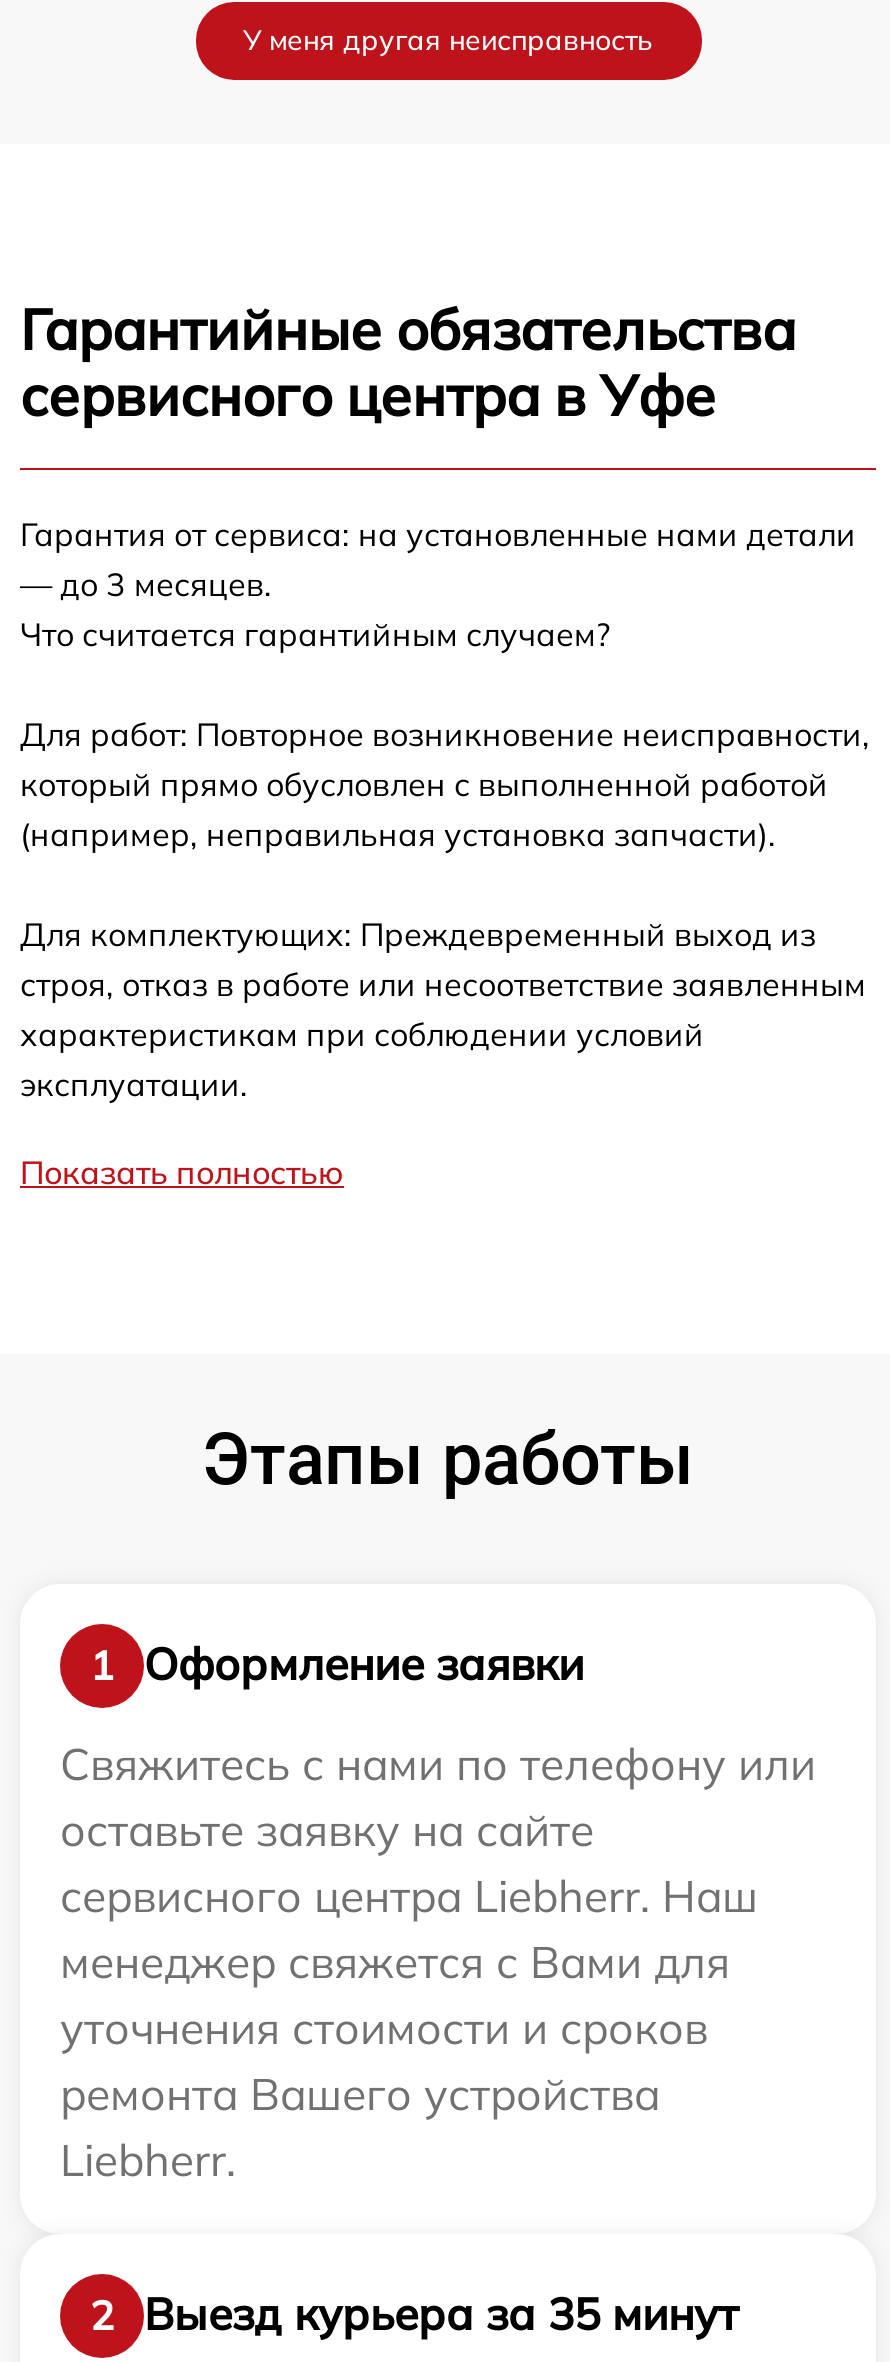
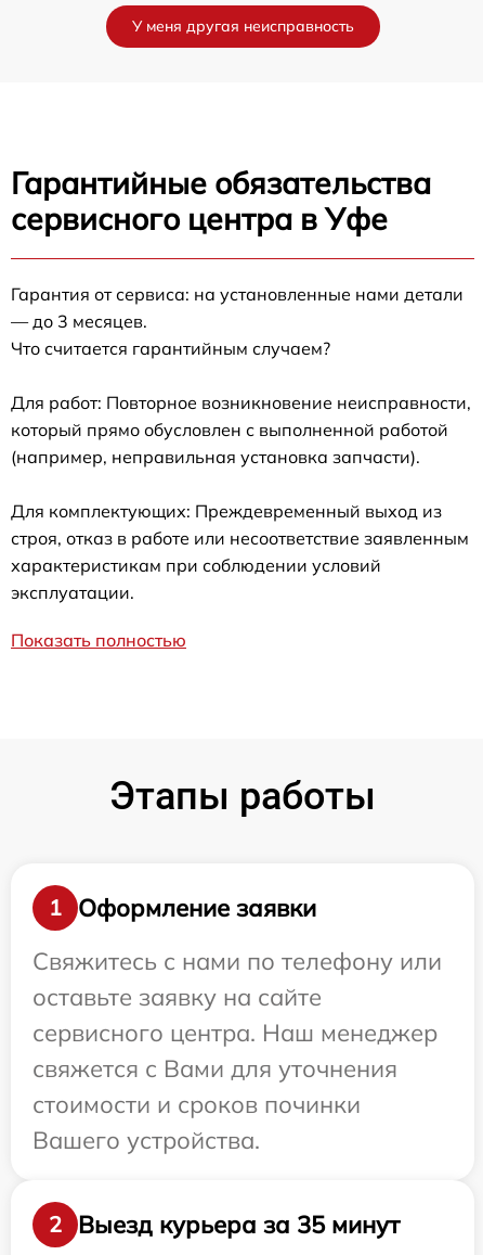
- сервисного центра Liebherr. Наш
- менеджер свяжется с Вами для
- уточнения стоимости и сроков
- ремонта Вашего устройства
- Liebherr.
+ сервисного центра. Наш менеджер
+ свяжется с Вами для уточнения
+ стоимости и сроков починки
+ Вашего устройства.
